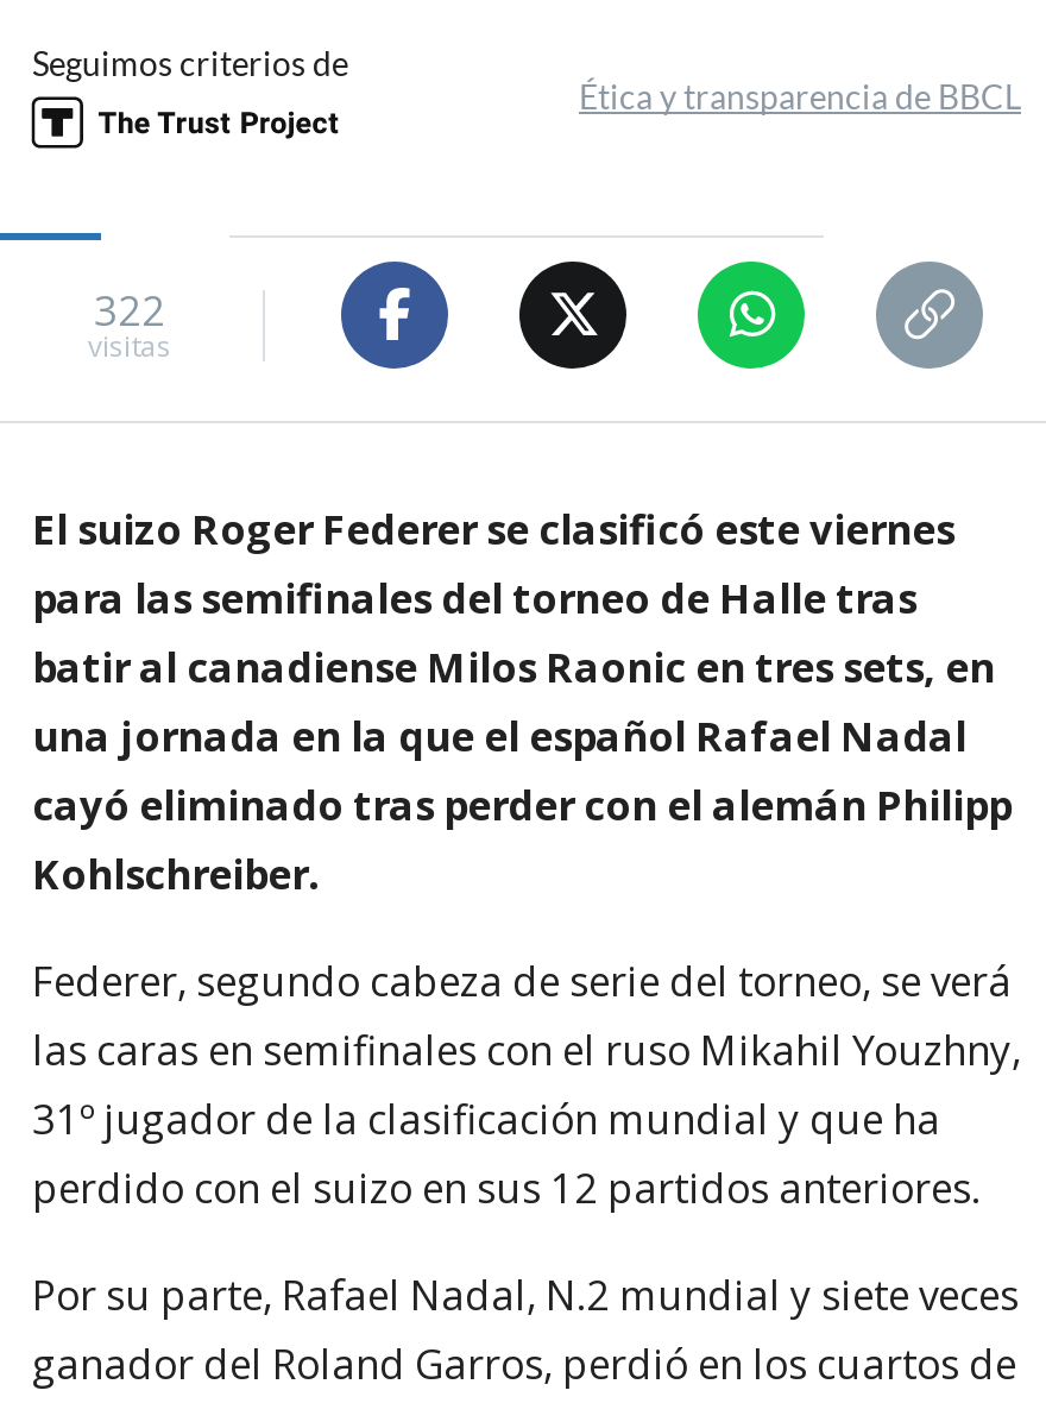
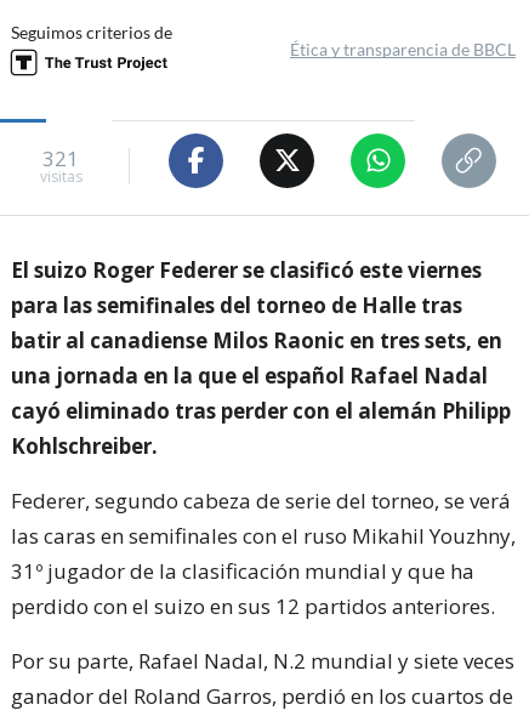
- 322
+ 321
